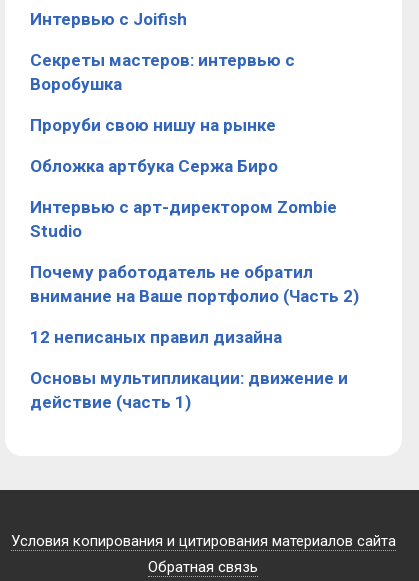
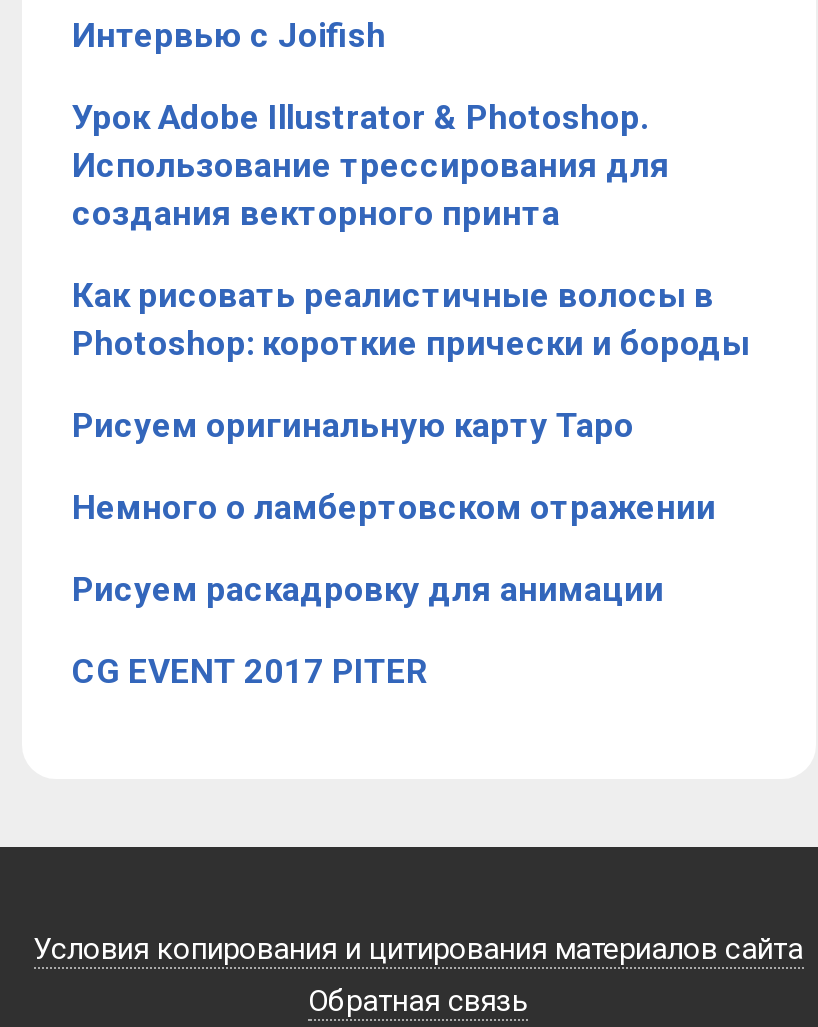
- Секреты мастеров: интервью с
- Воробушка
- Проруби свою нишу на рынке
- Обложка артбука Сержа Биро
- Интервью с арт-директором Zombie
- Studio
- Почему работодатель не обратил
- внимание на Ваше портфолио (Часть 2)
- 12 неписаных правил дизайна
- Основы мультипликации: движение и
- действие (часть 1)
+ Урок Adobe Illustrator & Photoshop.
+ Использование трессирования для
+ создания векторного принта
+ Как рисовать реалистичные волосы в
+ Photoshop: короткие прически и бороды
+ Рисуем оригинальную карту Таро
+ Немного о ламбертовском отражении
+ Рисуем раскадровку для анимации
+ CG EVENT 2017 PITER
